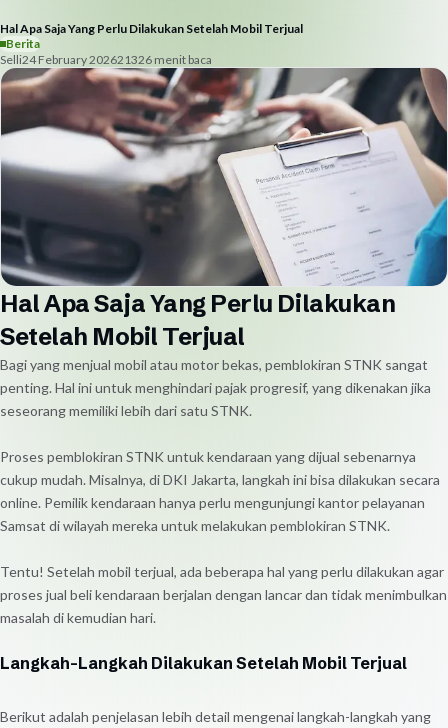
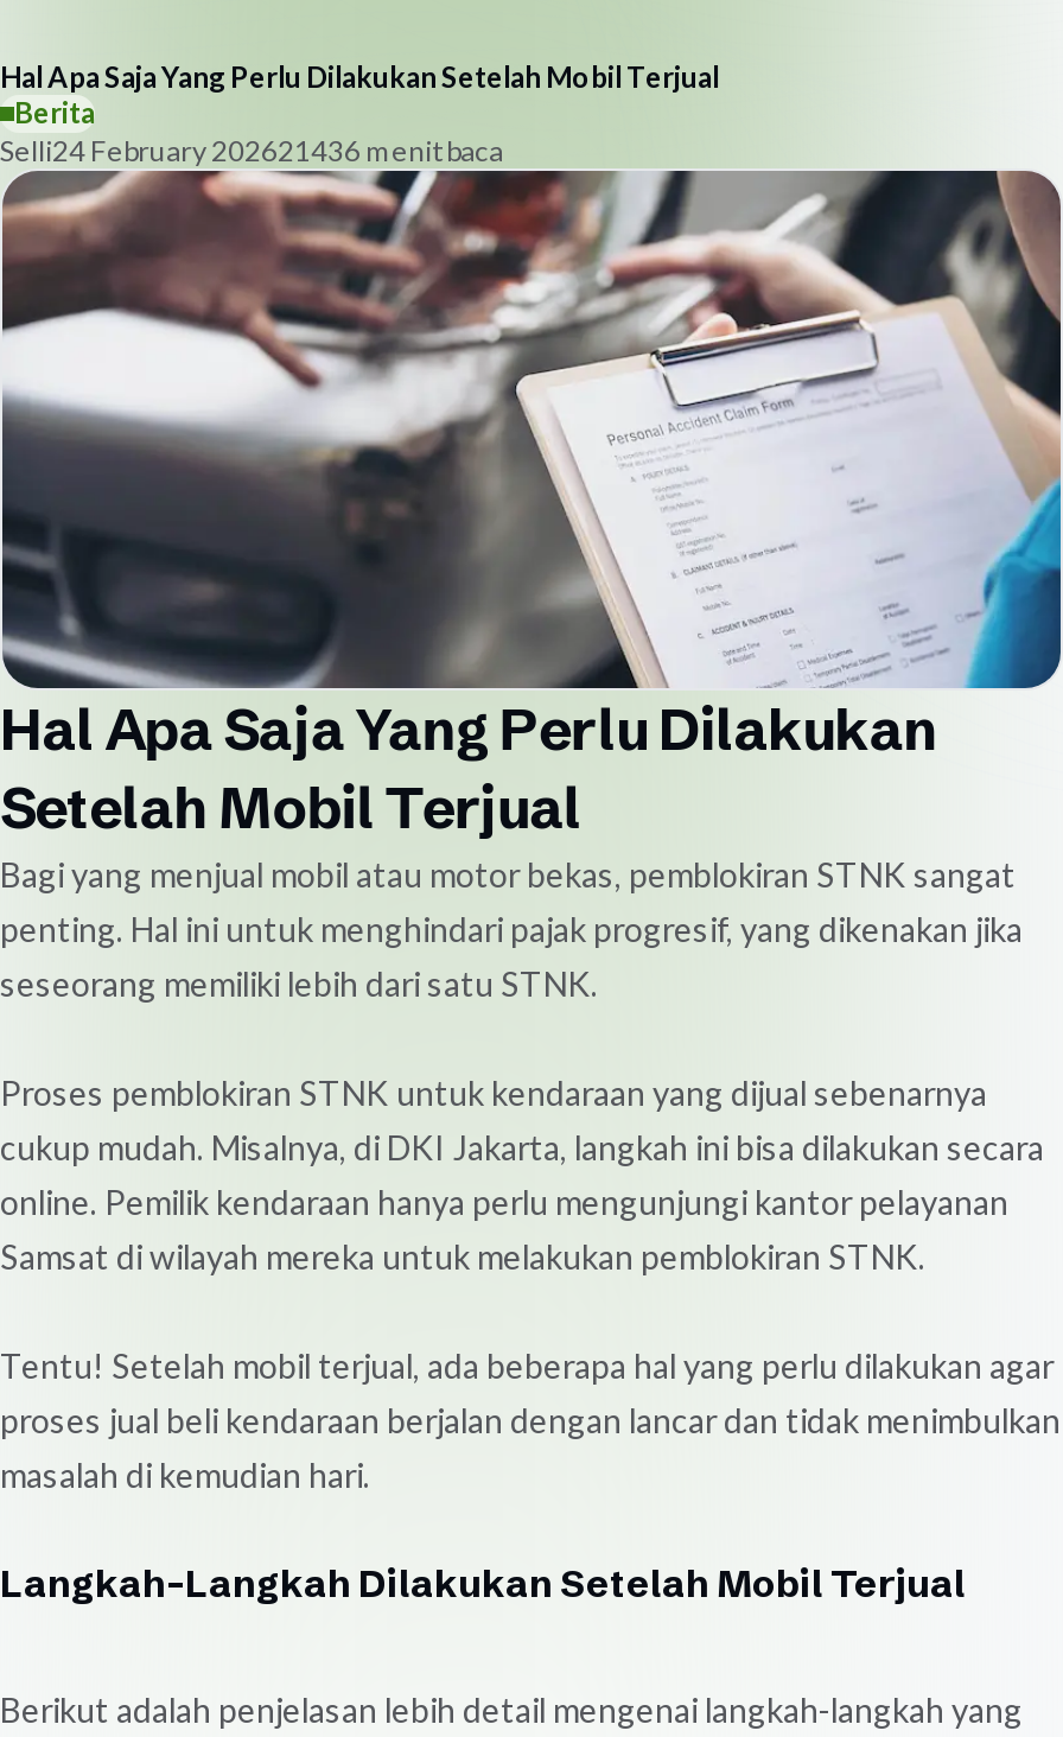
- Selli24 February 202621326 menit baca
+ Selli24 February 202621436 menit baca
